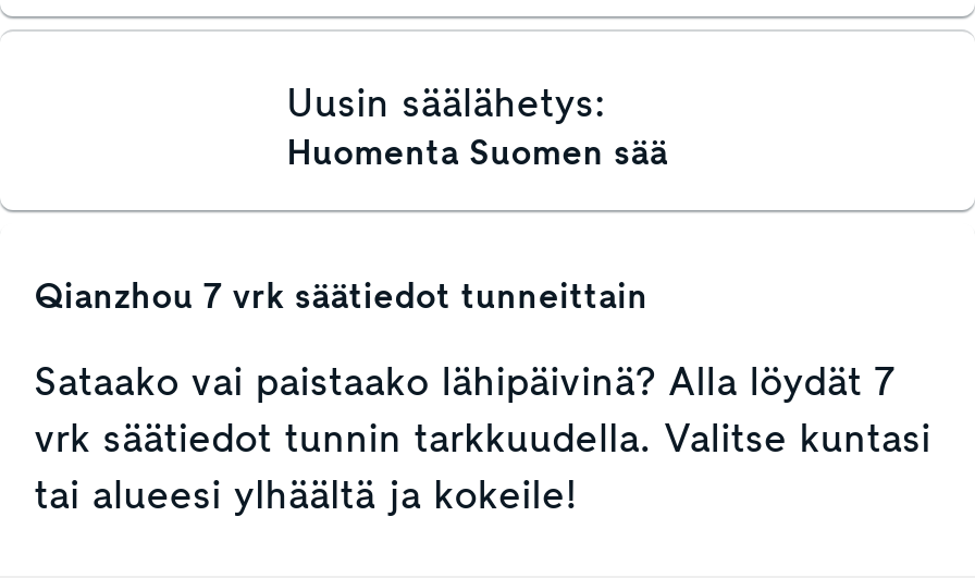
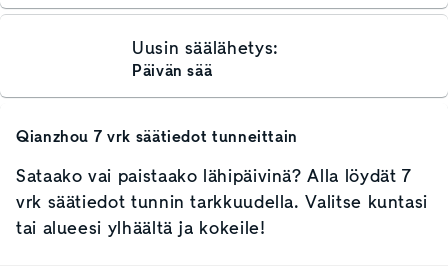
- Huomenta Suomen sää
+ Päivän sää
